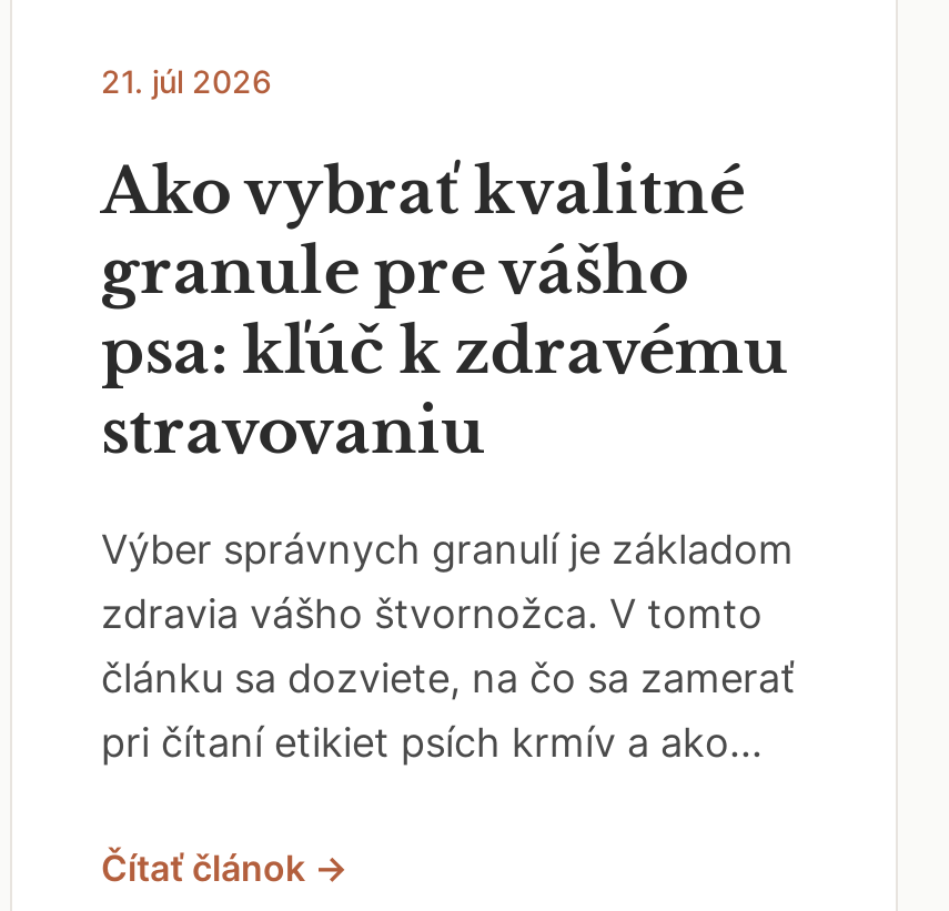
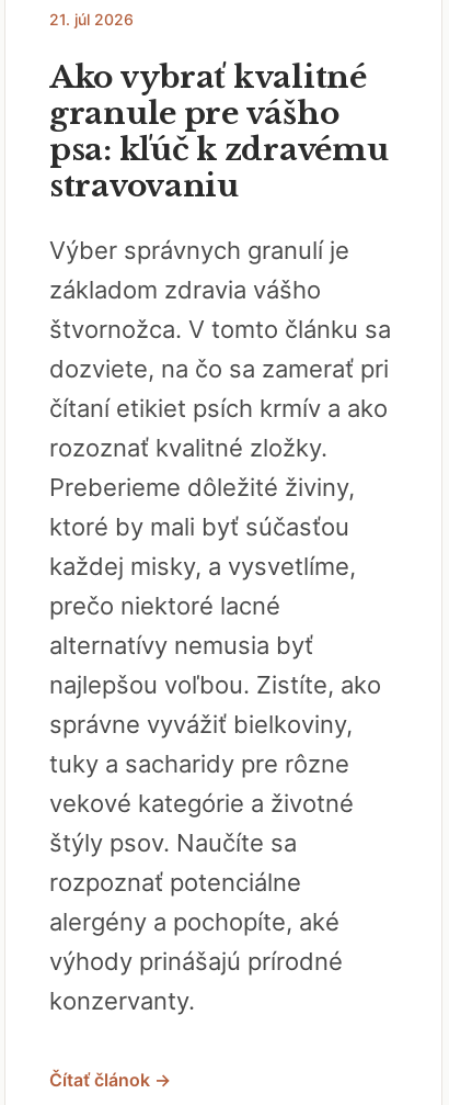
- Výber správnych granulí je základom
- zdravia vášho štvornožca. V tomto
- článku sa dozviete, na čo sa zamerať
- pri čítaní etikiet psích krmív a ako...
+ Výber správnych granulí je
+ základom zdravia vášho
+ štvornožca. V tomto článku sa
+ dozviete, na čo sa zamerať pri
+ čítaní etikiet psích krmív a ako
+ rozoznať kvalitné zložky.
+ Preberieme dôležité živiny,
+ ktoré by mali byť súčasťou
+ každej misky, a vysvetlíme,
+ prečo niektoré lacné
+ alternatívy nemusia byť
+ najlepšou voľbou. Zistíte, ako
+ správne vyvážiť bielkoviny,
+ tuky a sacharidy pre rôzne
+ vekové kategórie a životné
+ štýly psov. Naučíte sa
+ rozpoznať potenciálne
+ alergény a pochopíte, aké
+ výhody prinášajú prírodné
+ konzervanty.
